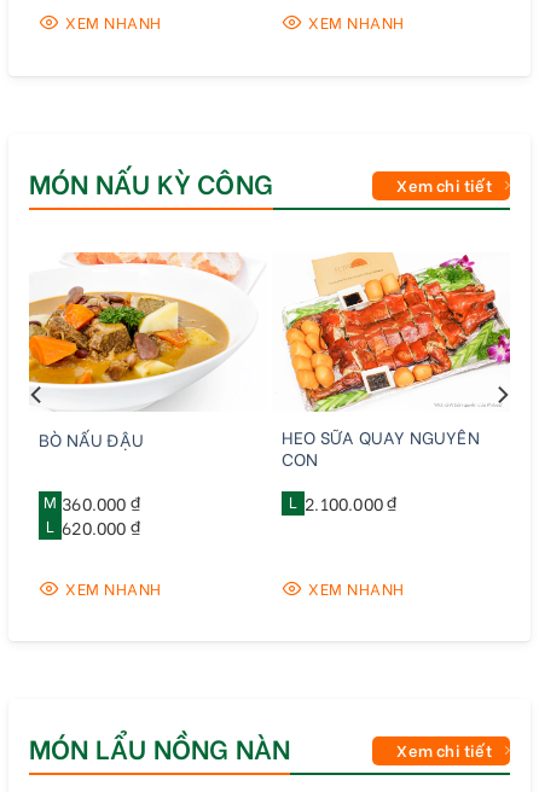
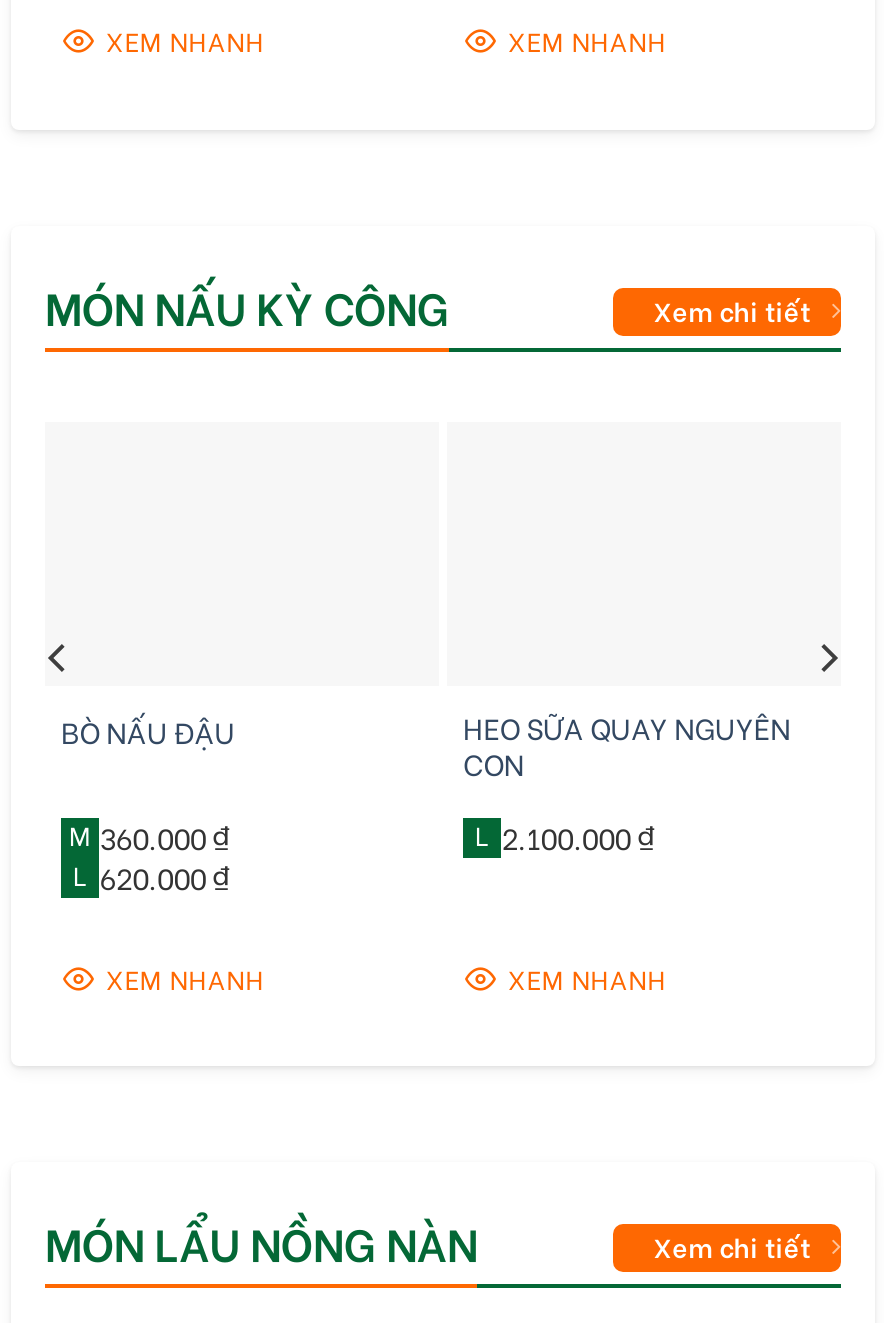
- [image]

- [image]
